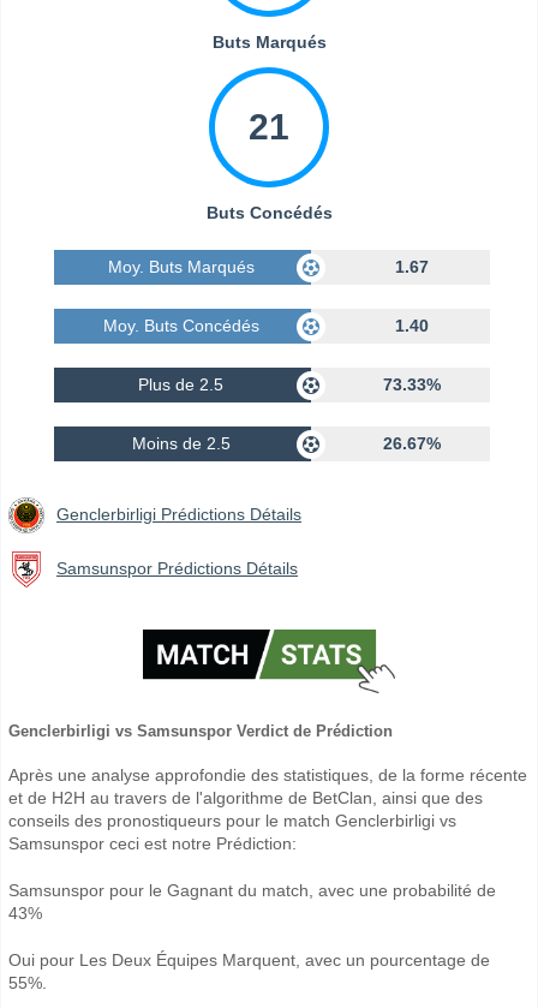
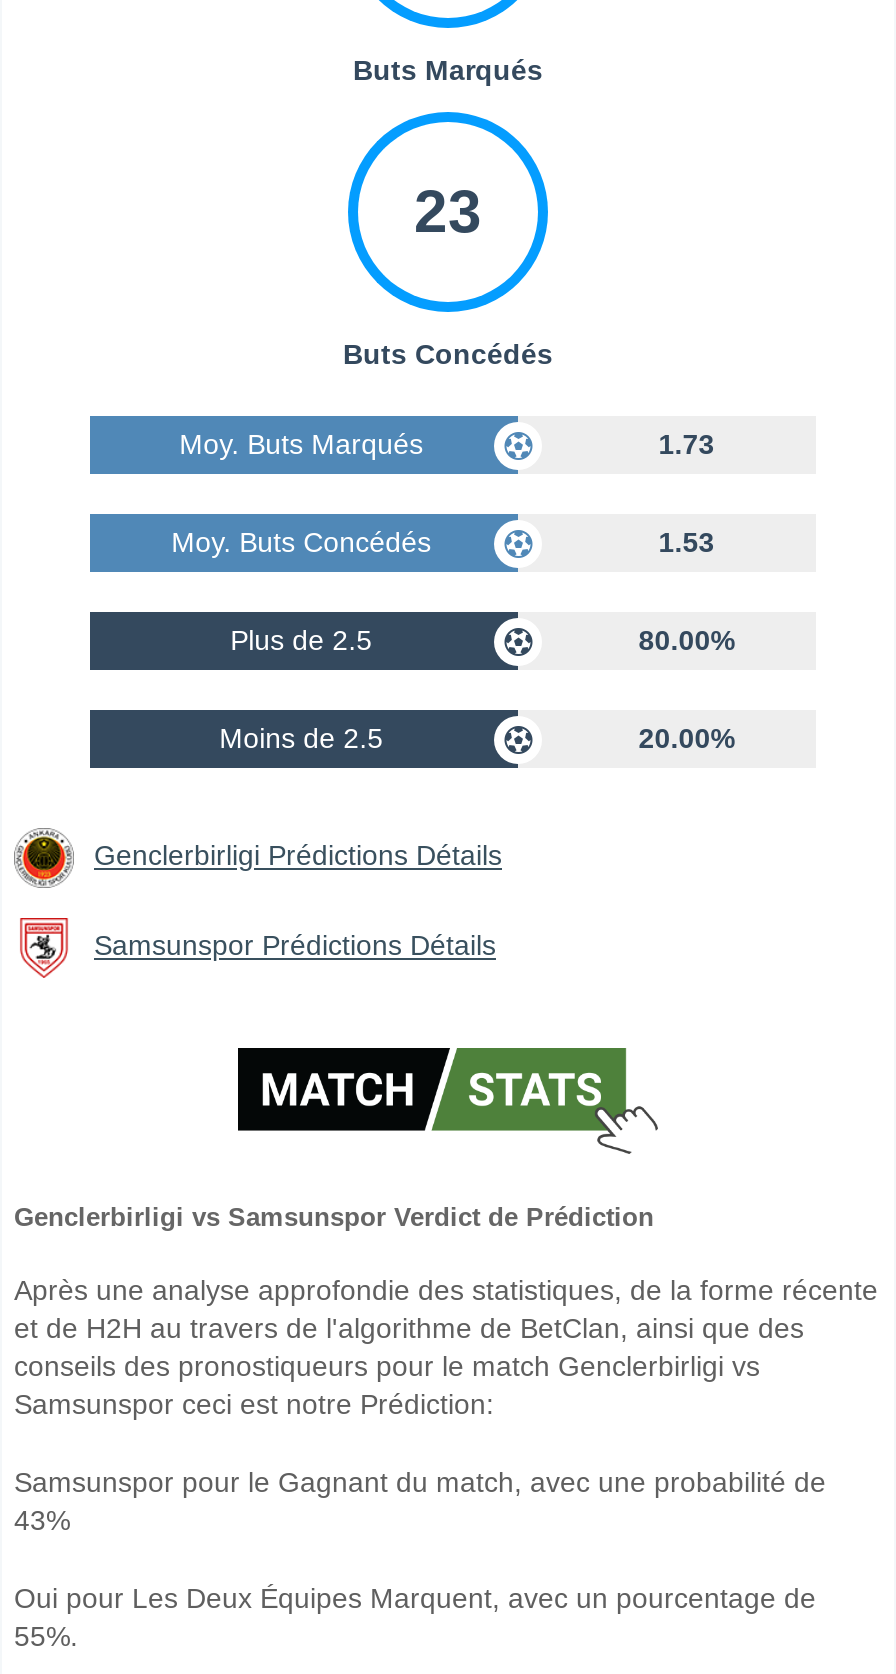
- 21
+ 23

- 1.67
+ 1.73

- 1.40
+ 1.53

- 73.33%
+ 80.00%

- 26.67%
+ 20.00%
